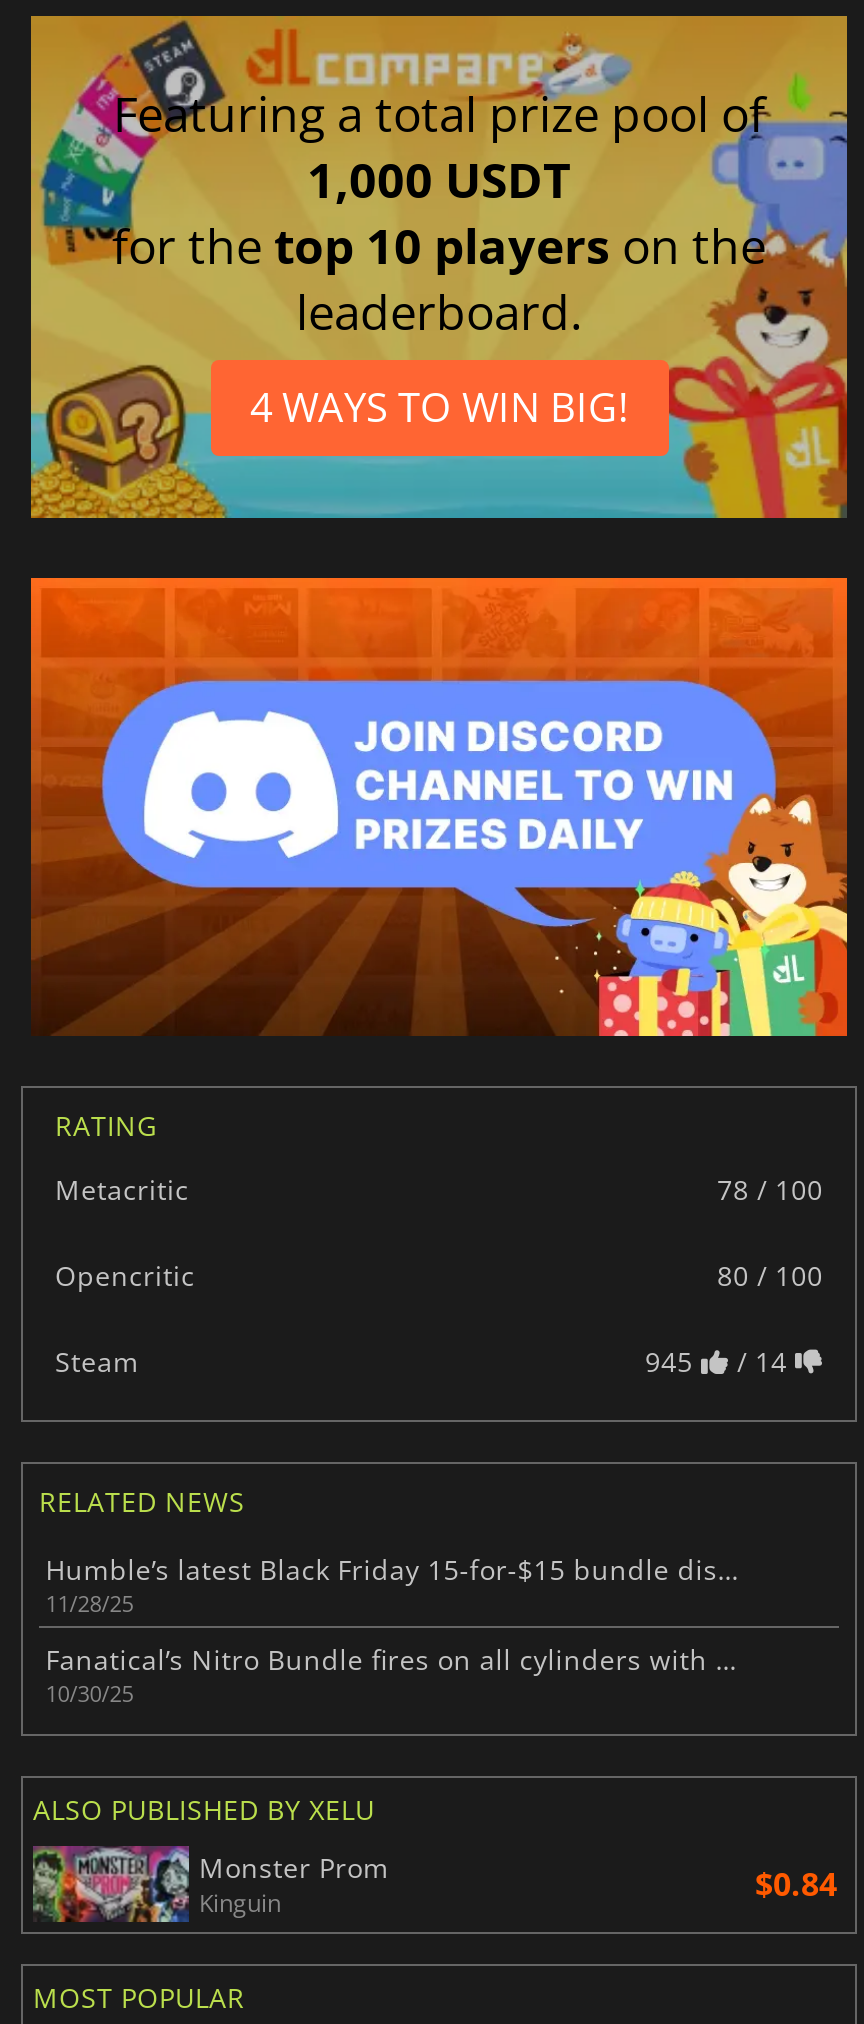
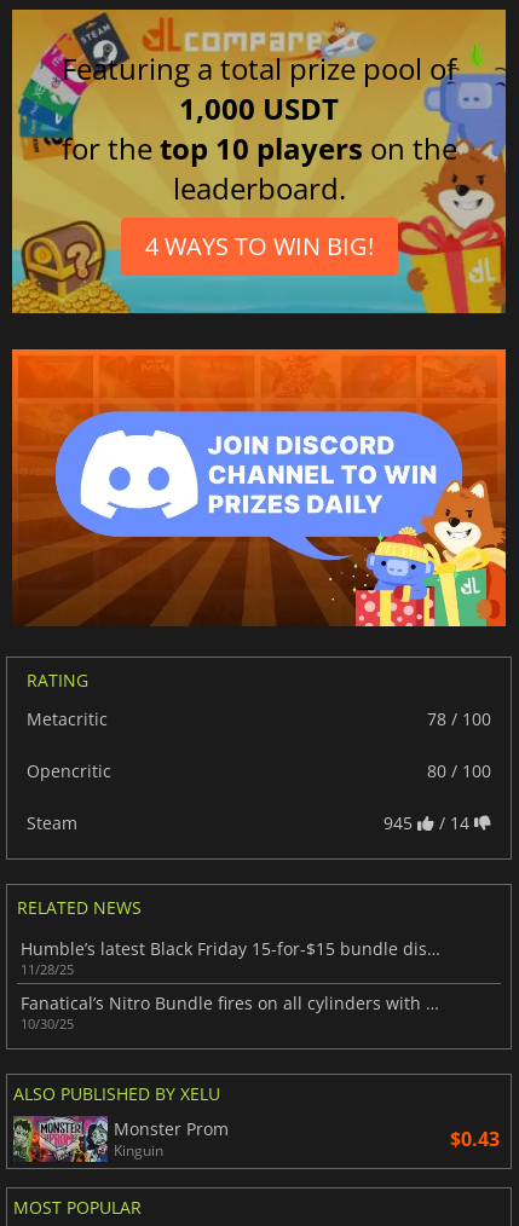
- $0.84
+ $0.43
